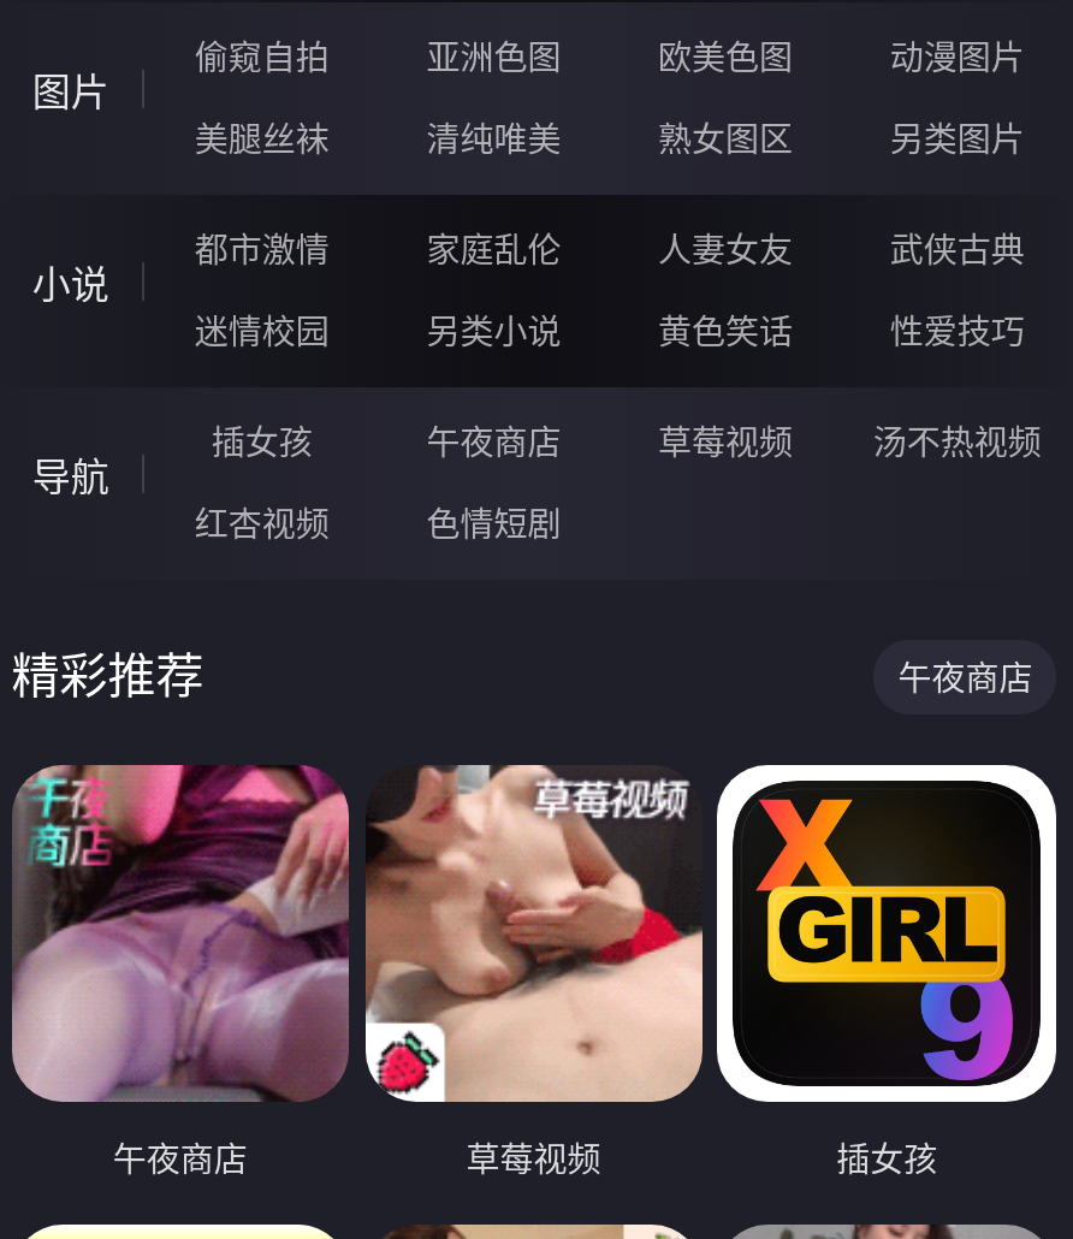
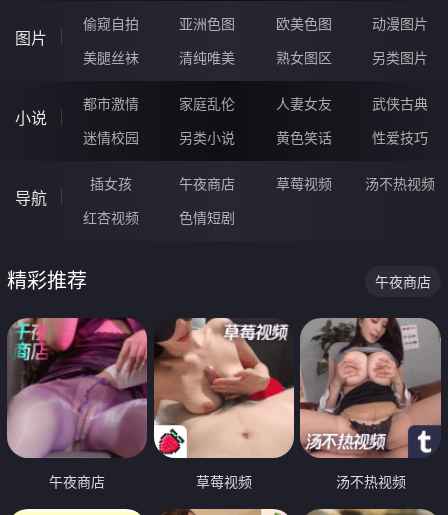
- [image]
- 插女孩
+ [image]
+ 汤不热视频
